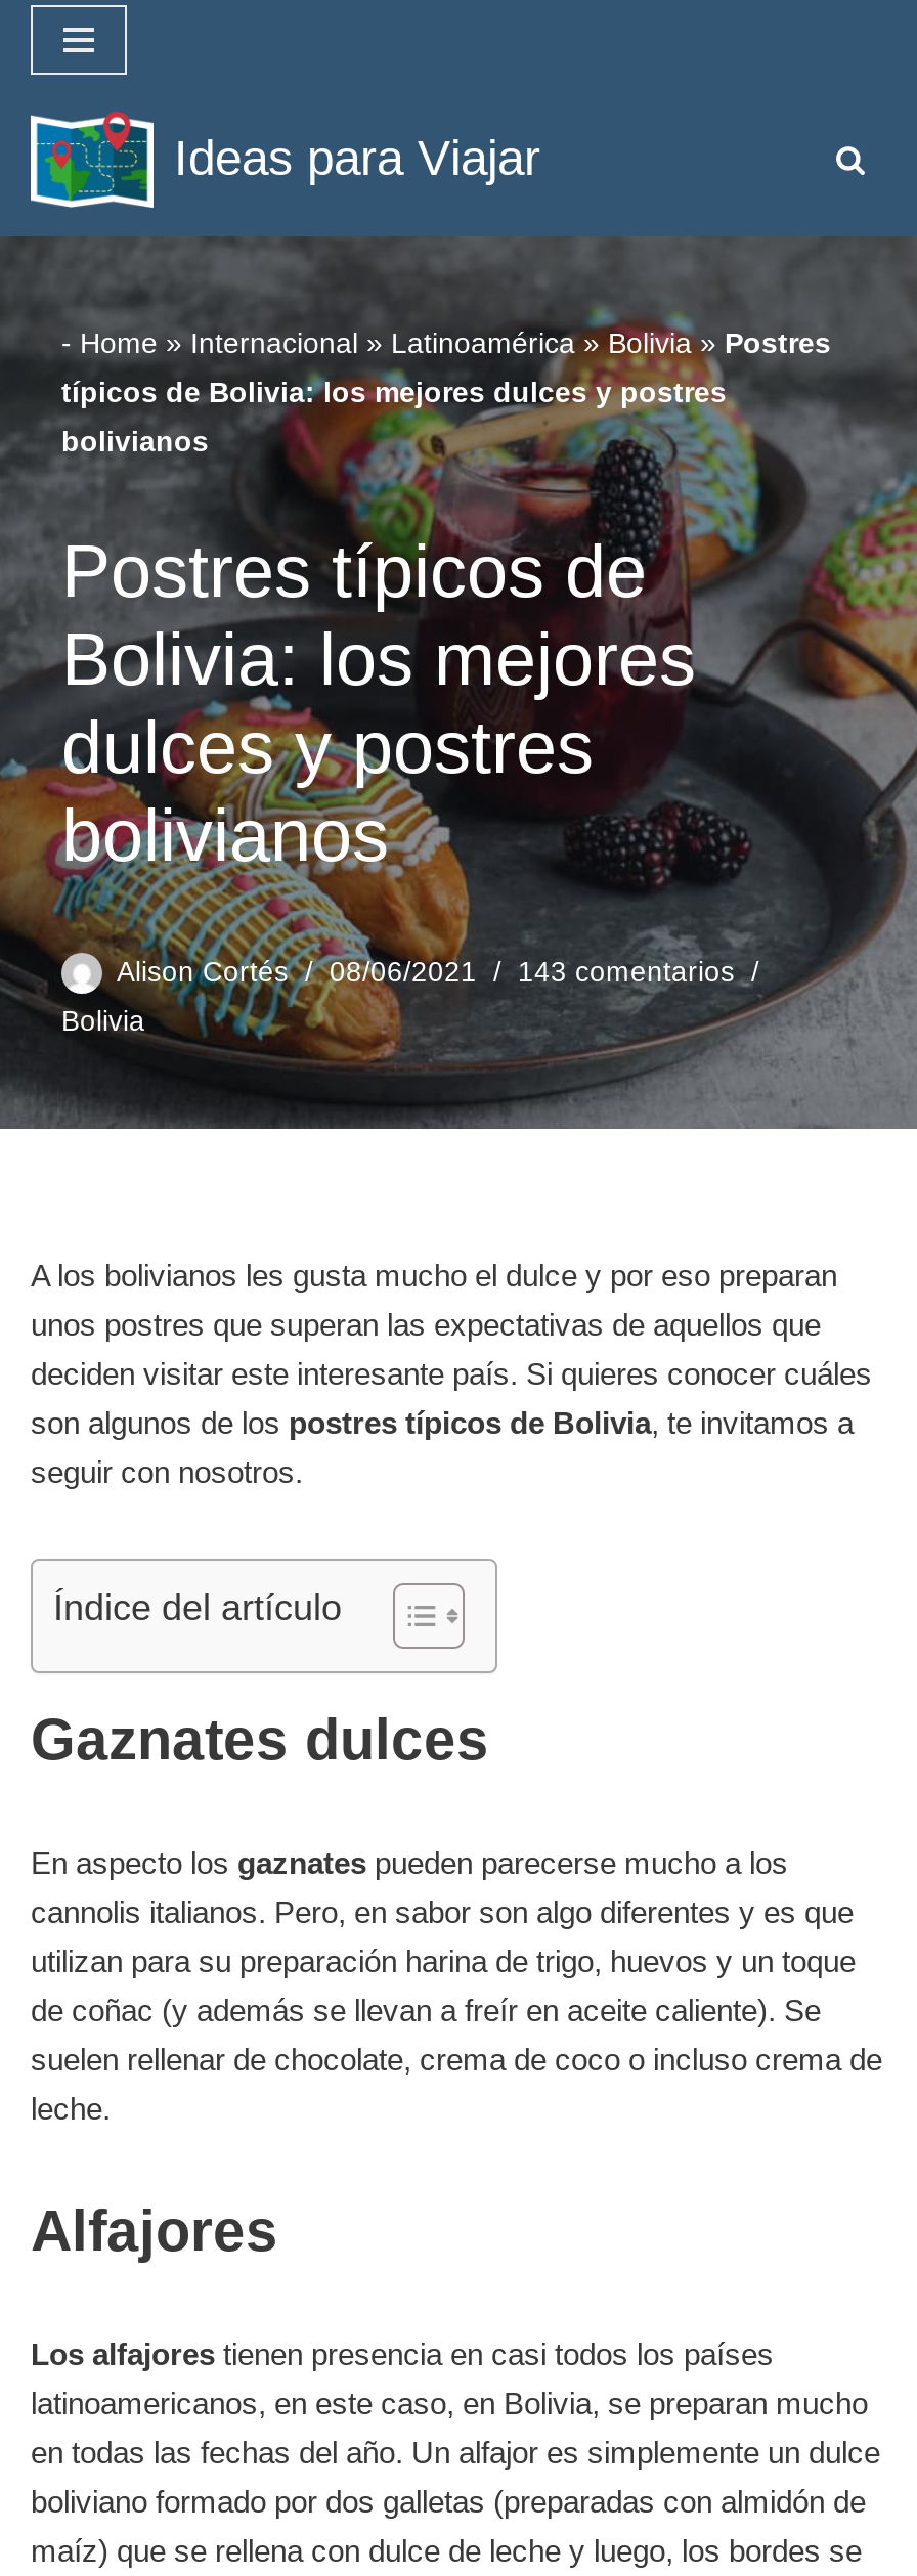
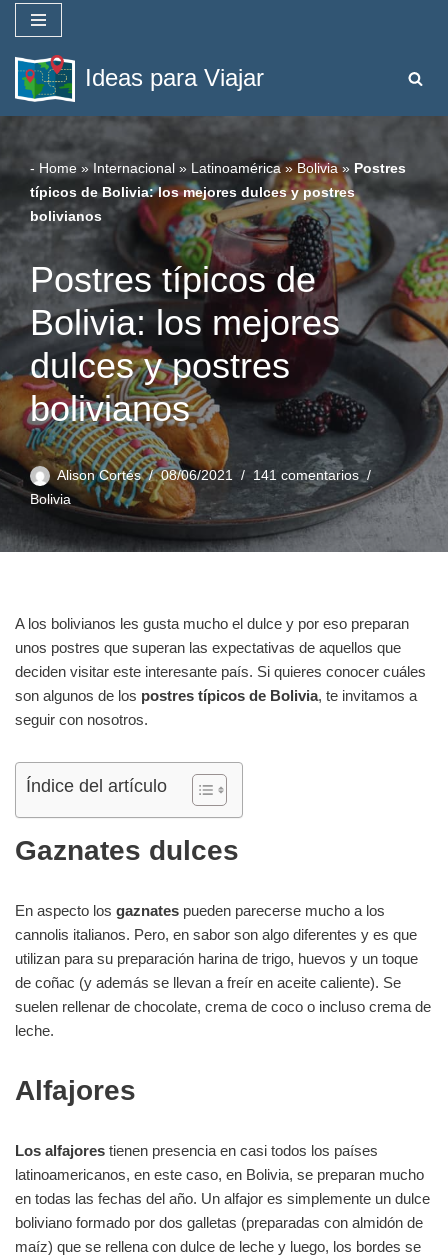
- Alison Cortés 08/06/2021 143 comentarios
+ Alison Cortés 08/06/2021 141 comentarios
